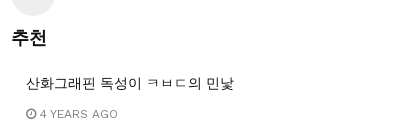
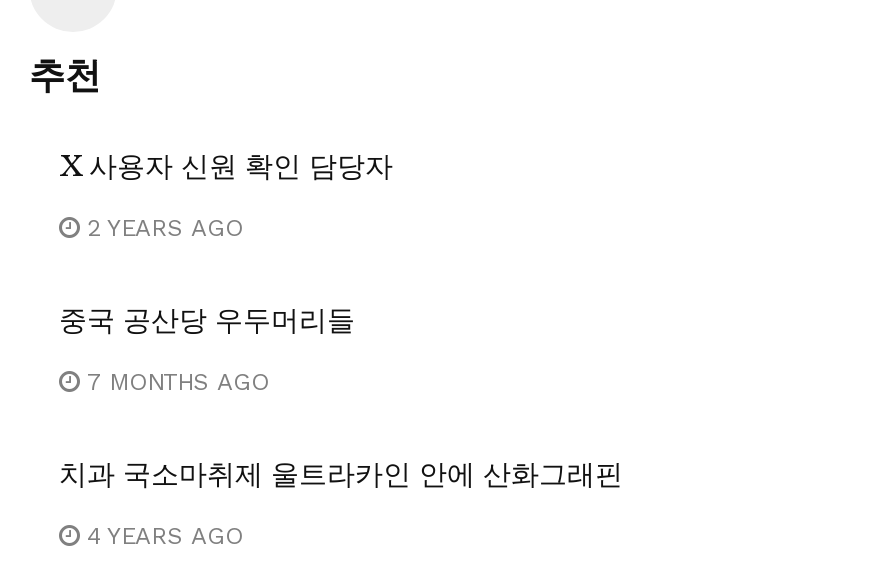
- 산화그래핀 독성이 ㅋㅂㄷ의 민낯
+ X 사용자 신원 확인 담당자
+ 2 YEARS AGO
+ 중국 공산당 우두머리들
+ 7 MONTHS AGO
+ 치과 국소마취제 울트라카인 안에 산화그래핀
